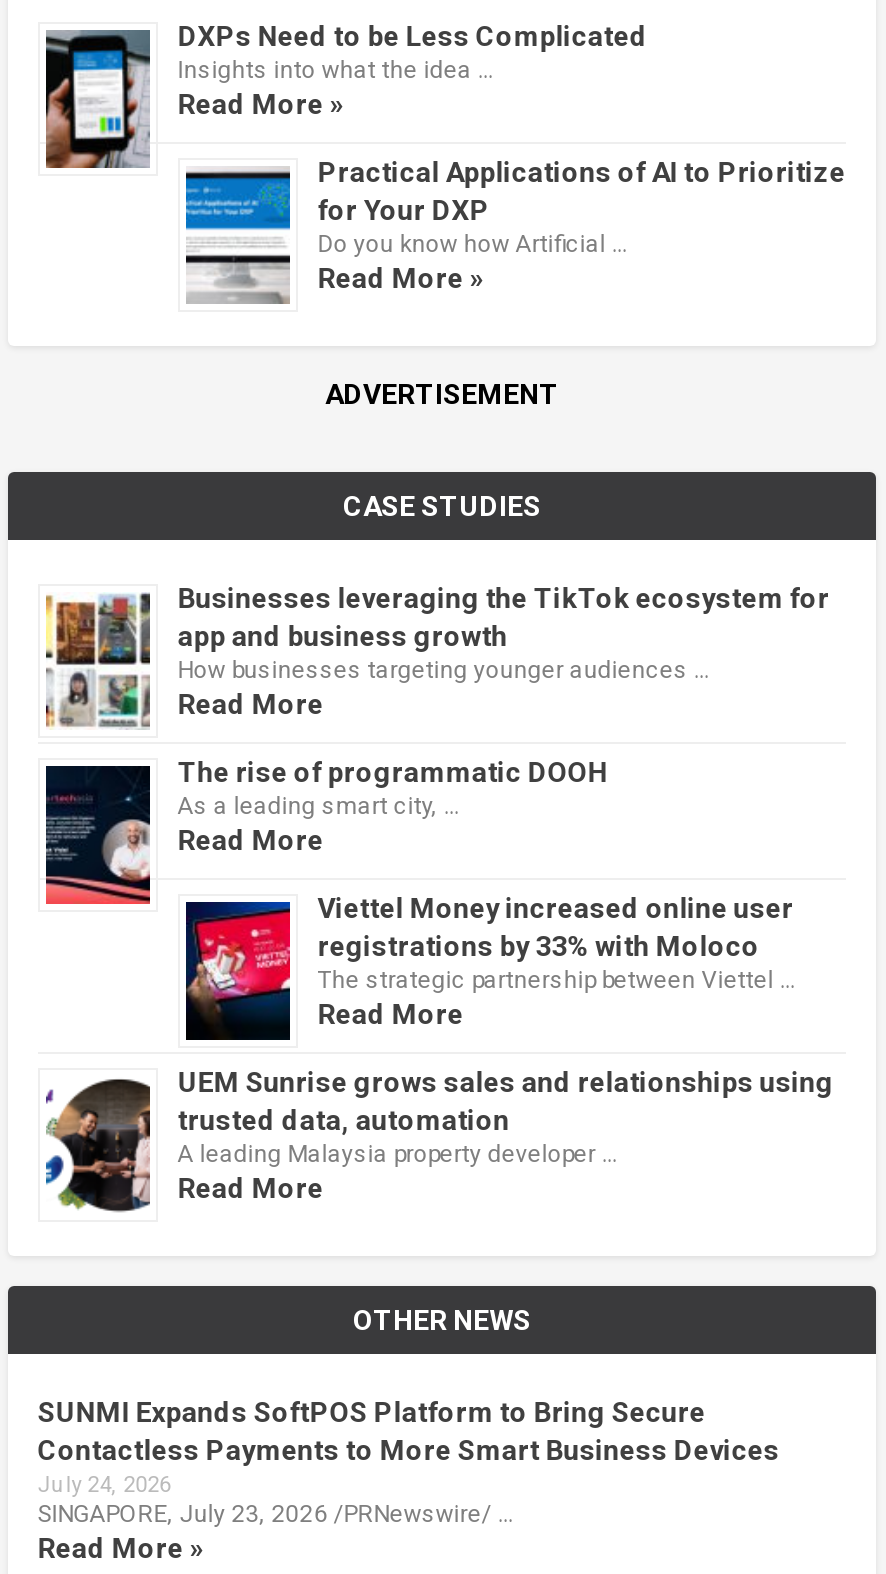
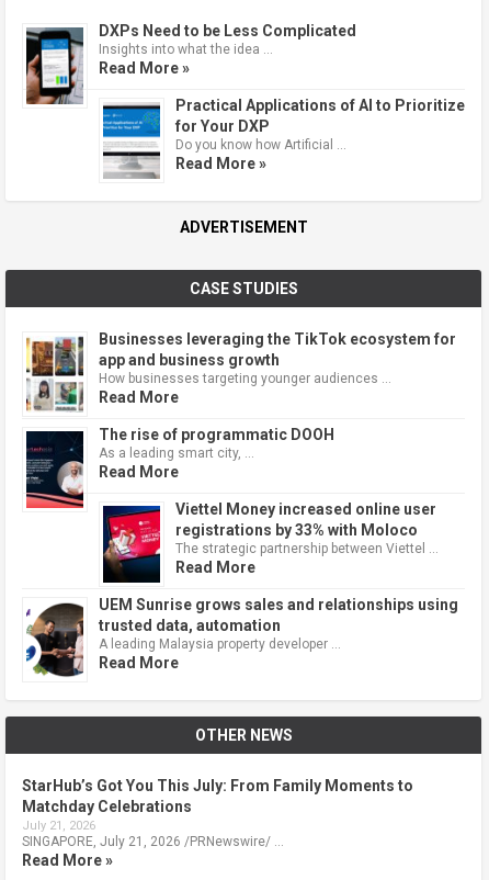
- SUNMI Expands SoftPOS Platform to Bring Secure
- Contactless Payments to More Smart Business Devices
- July 24, 2026
- SINGAPORE, July 23, 2026 /PRNewswire/ …
+ StarHub’s Got You This July: From Family Moments to
+ Matchday Celebrations
+ July 21, 2026
+ SINGAPORE, July 21, 2026 /PRNewswire/ …
